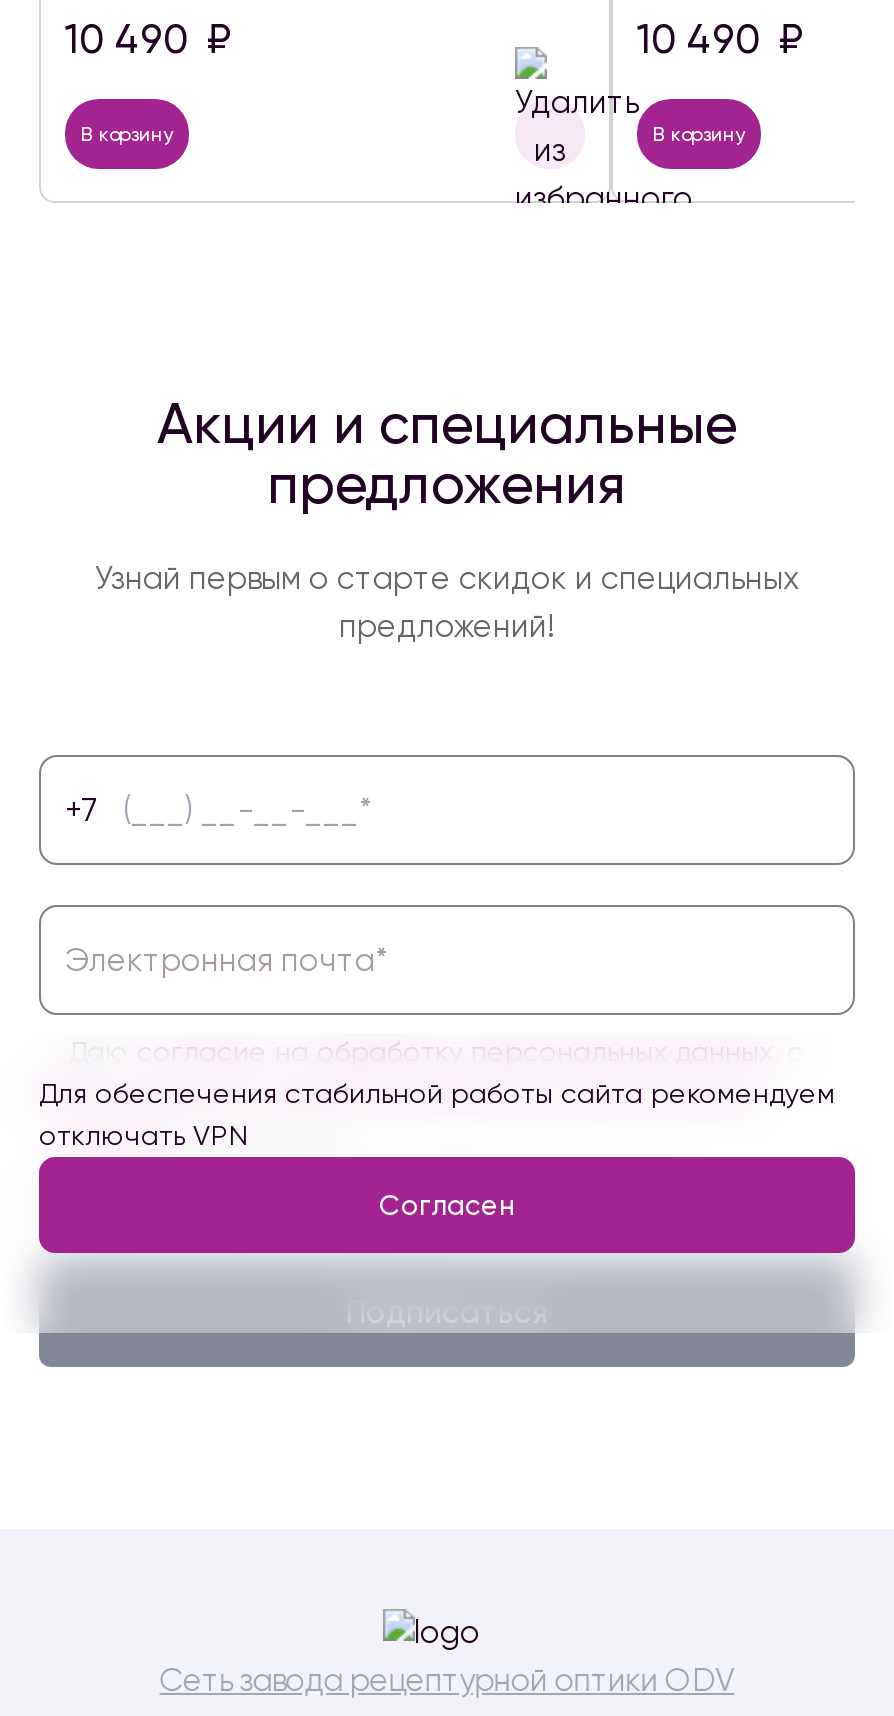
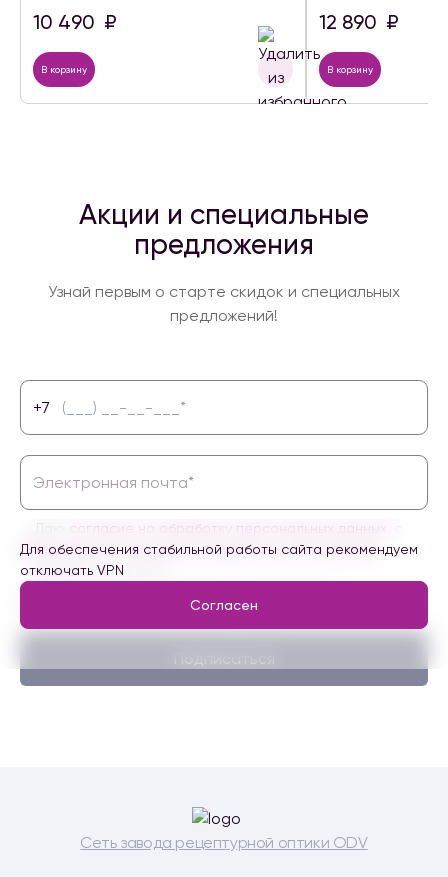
- 10 490 ₽
+ 12 890 ₽
